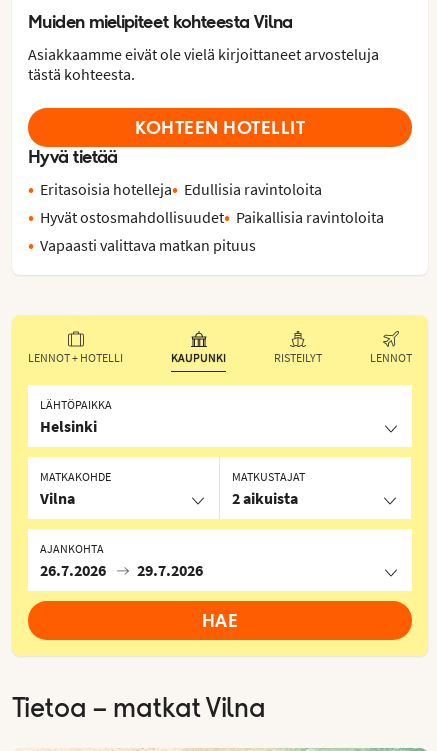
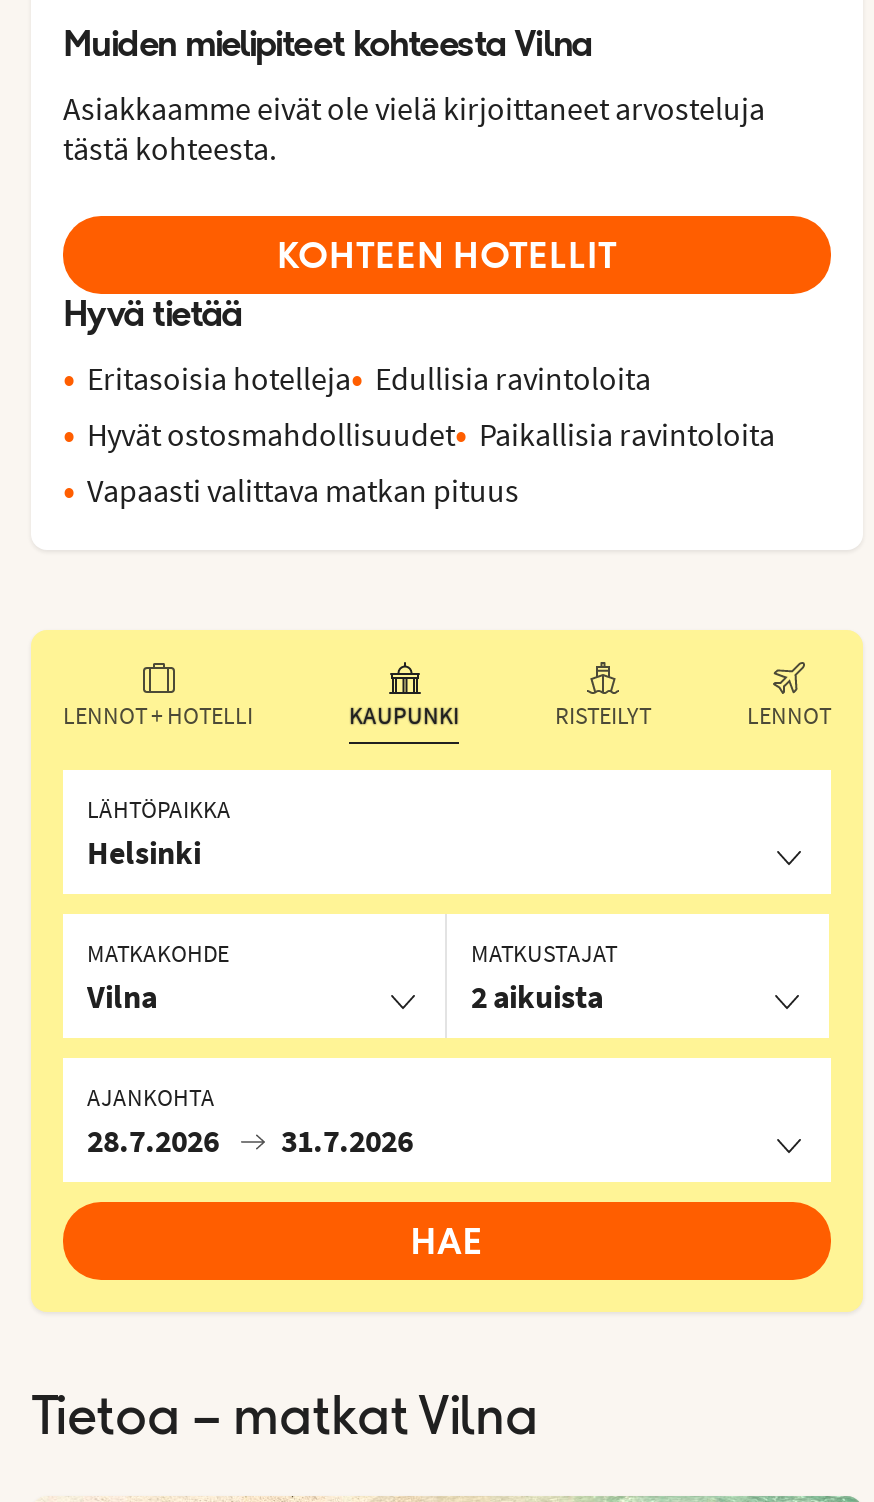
- 26.7.2026
+ 28.7.2026

- 29.7.2026
+ 31.7.2026
